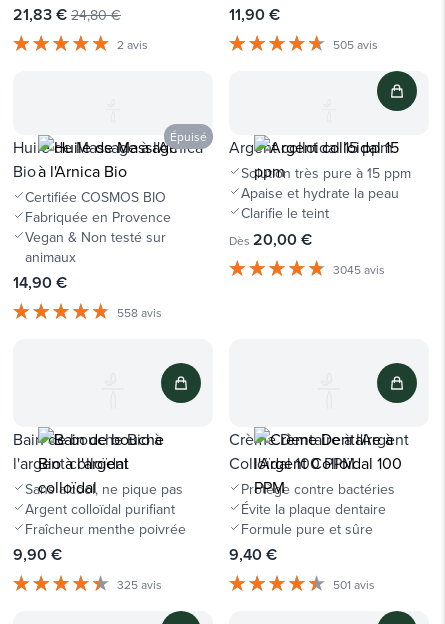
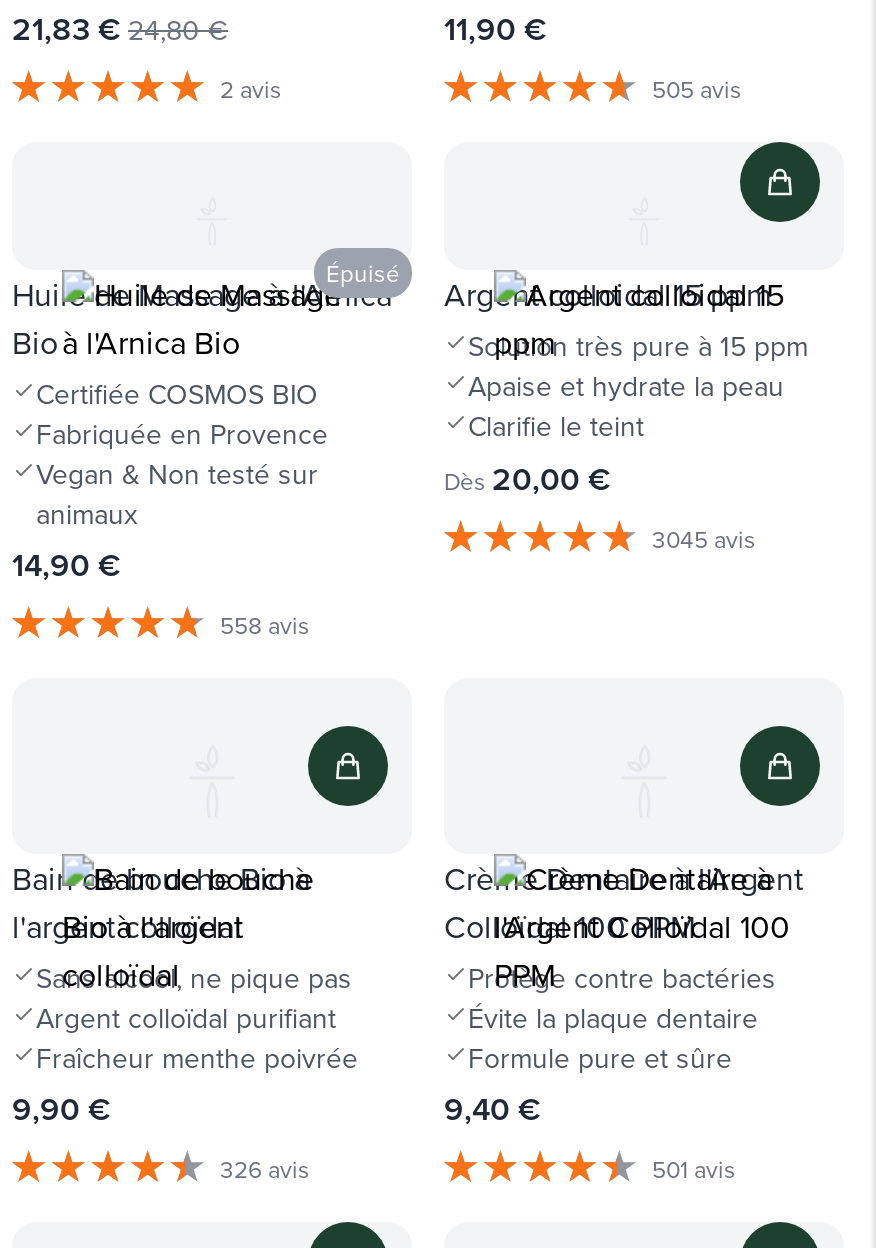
- 325 avis
+ 326 avis
